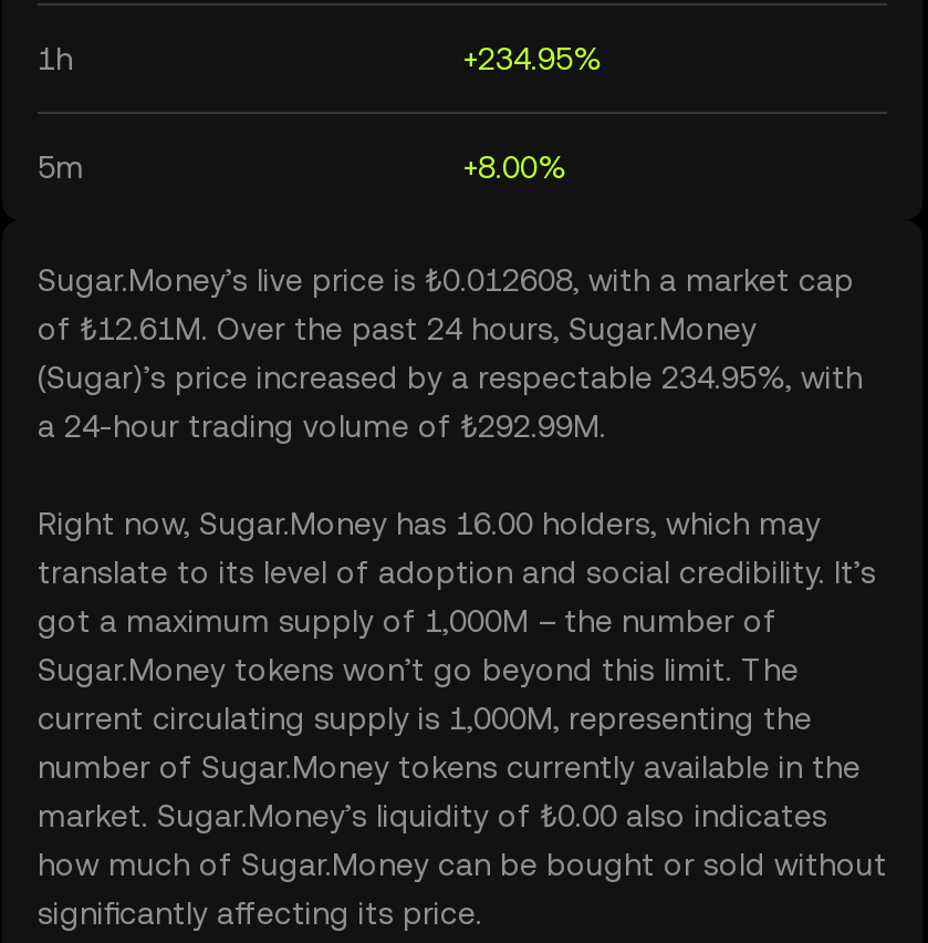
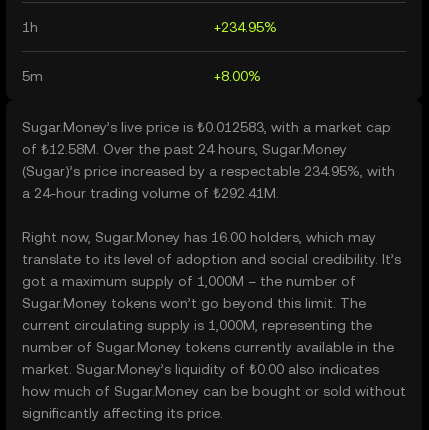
- Sugar.Money’s live price is ₺0.012608, with a market cap
+ Sugar.Money’s live price is ₺0.012583, with a market cap

- of ₺12.61M. Over the past 24 hours, Sugar.Money
+ of ₺12.58M. Over the past 24 hours, Sugar.Money

- a 24-hour trading volume of ₺292.99M.
+ a 24-hour trading volume of ₺292.41M.
